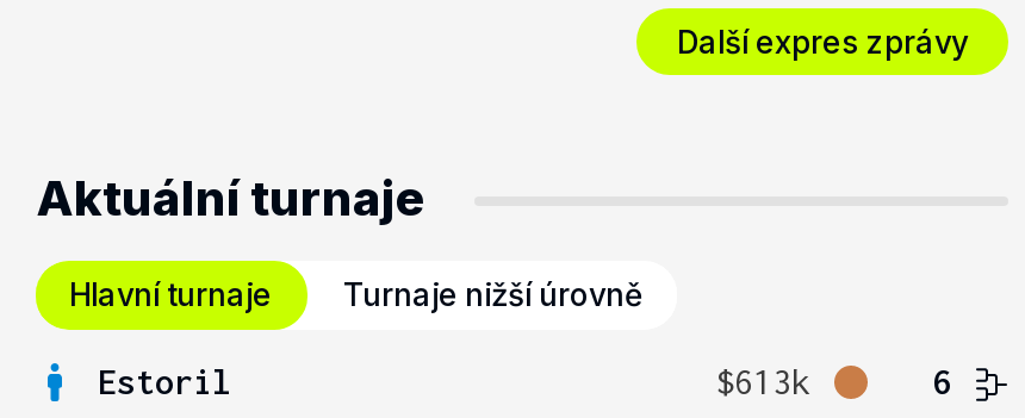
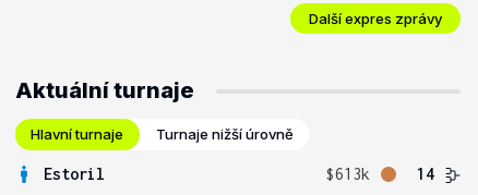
- 6
+ 14
